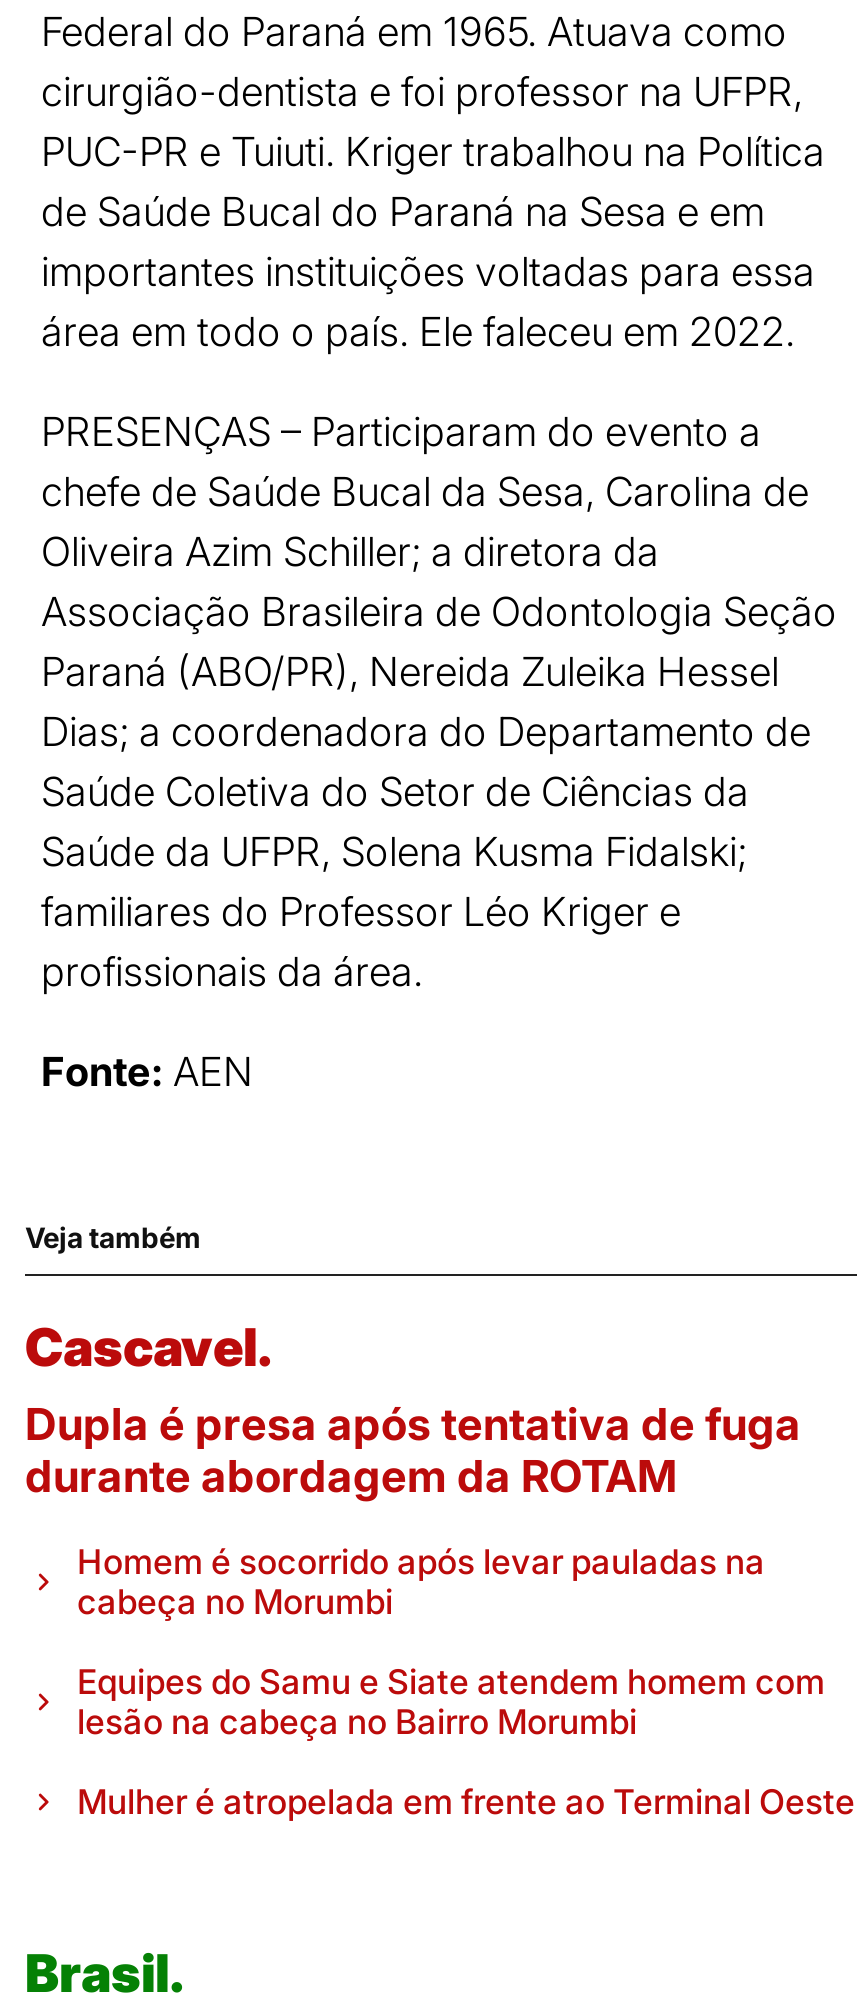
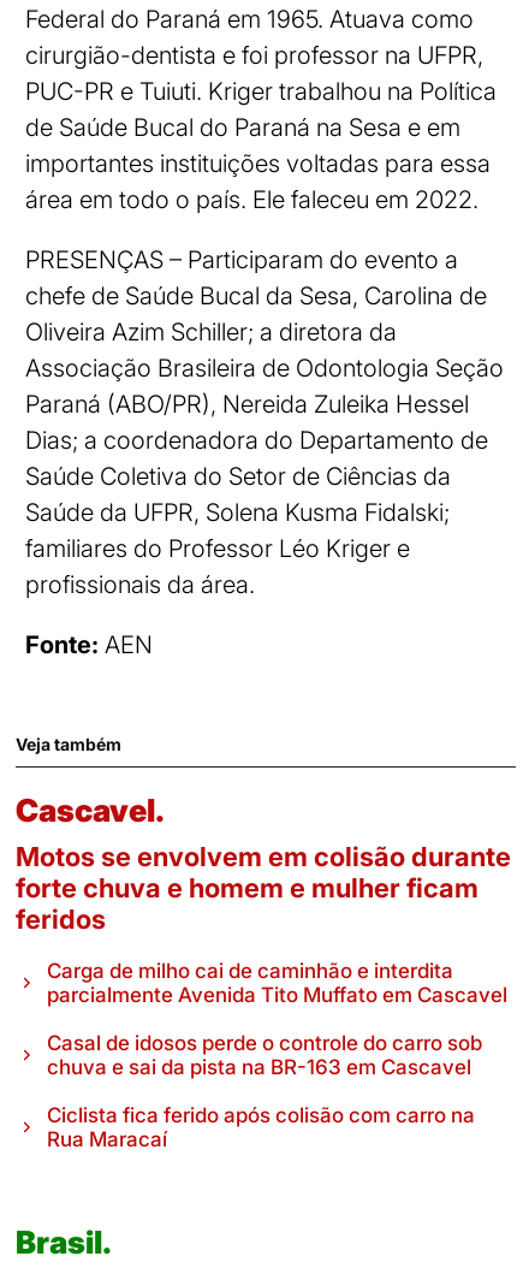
- Dupla é presa após tentativa de fuga
- durante abordagem da ROTAM
+ Motos se envolvem em colisão durante
+ forte chuva e homem e mulher ficam
+ feridos

- Homem é socorrido após levar pauladas na
- cabeça no Morumbi
+ Carga de milho cai de caminhão e interdita
+ parcialmente Avenida Tito Muffato em Cascavel

- Equipes do Samu e Siate atendem homem com
- lesão na cabeça no Bairro Morumbi
+ Casal de idosos perde o controle do carro sob
+ chuva e sai da pista na BR-163 em Cascavel

- Mulher é atropelada em frente ao Terminal Oeste
+ Ciclista fica ferido após colisão com carro na
+ Rua Maracaí
